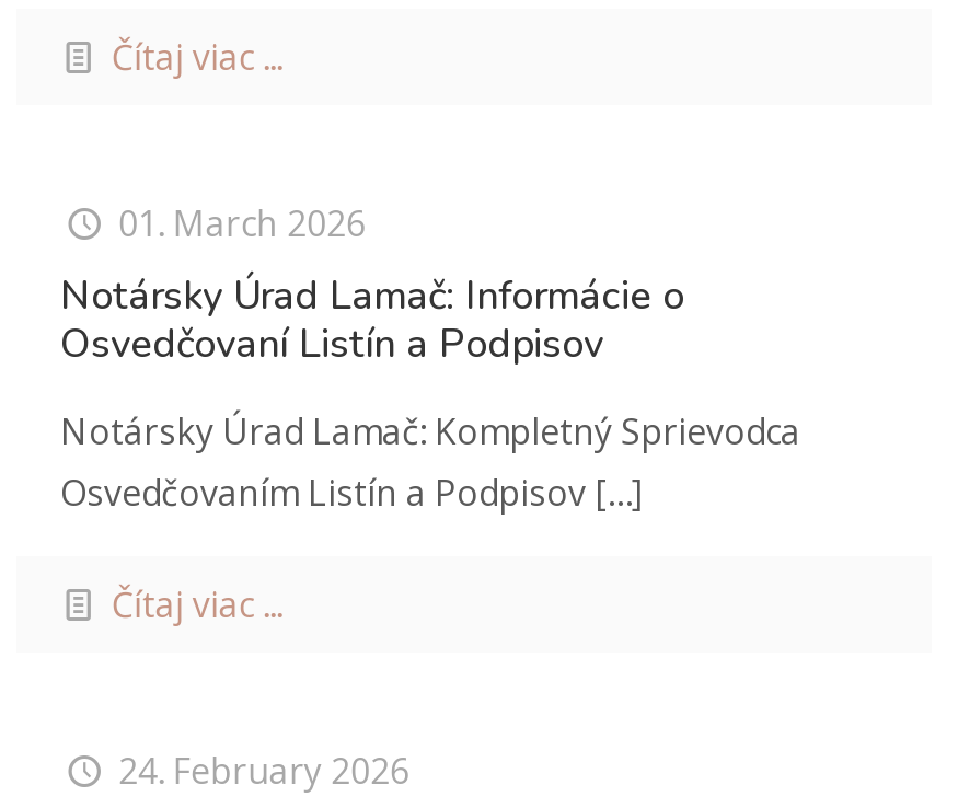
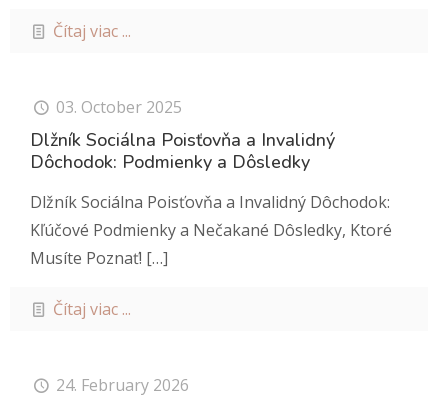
- 01. March 2026
- Notársky Úrad Lamač: Informácie o
- Osvedčovaní Listín a Podpisov
+ 03. October 2025
+ Dlžník Sociálna Poisťovňa a Invalidný
+ Dôchodok: Podmienky a Dôsledky

- Notársky Úrad Lamač: Kompletný Sprievodca
- Osvedčovaním Listín a Podpisov […]
+ Dlžník Sociálna Poisťovňa a Invalidný Dôchodok:
+ Kľúčové Podmienky a Nečakané Dôsledky, Ktoré
+ Musíte Poznať! […]
